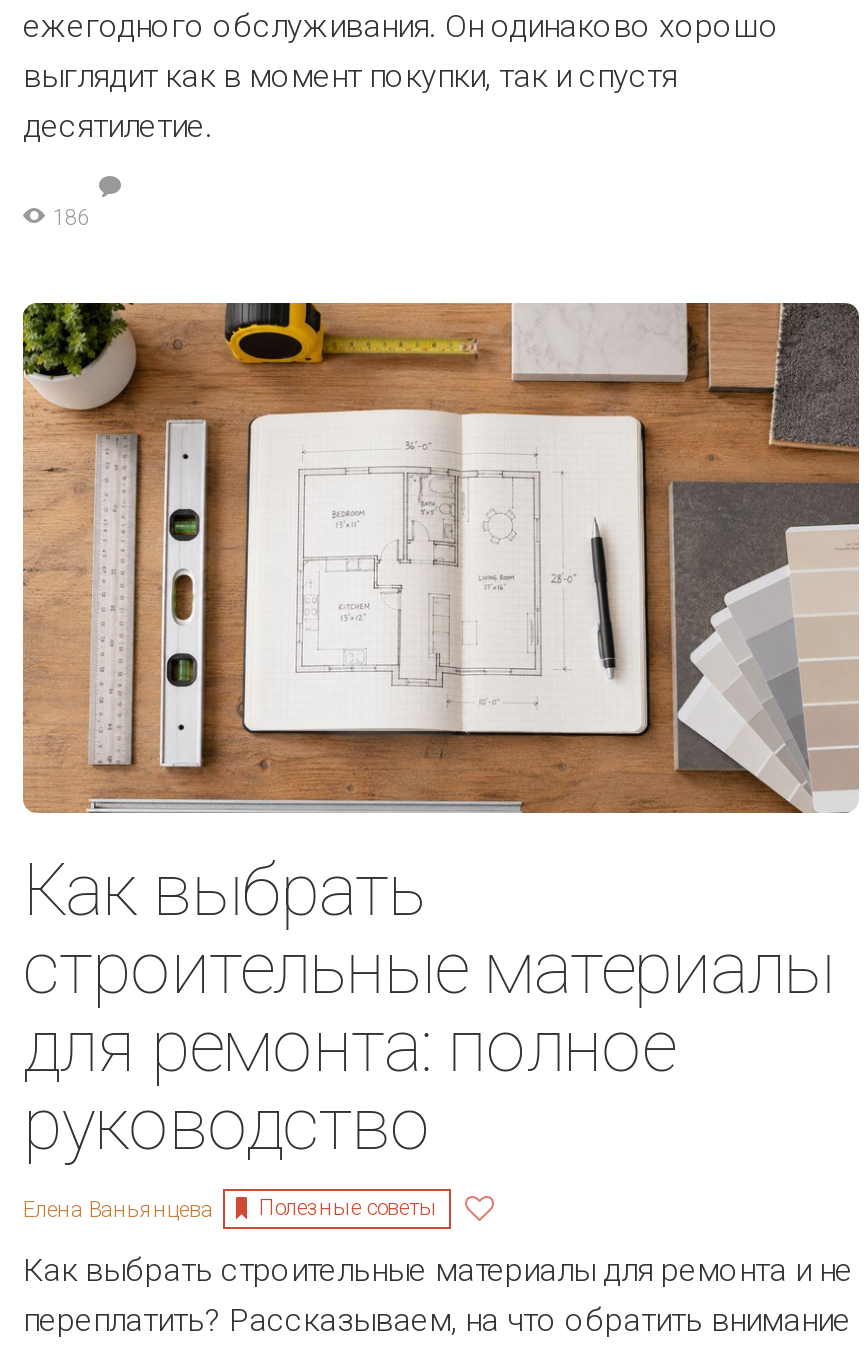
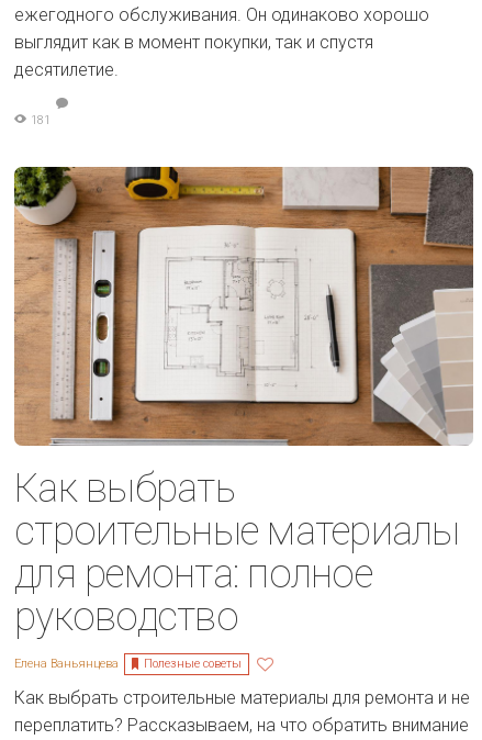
- 186
+ 181
